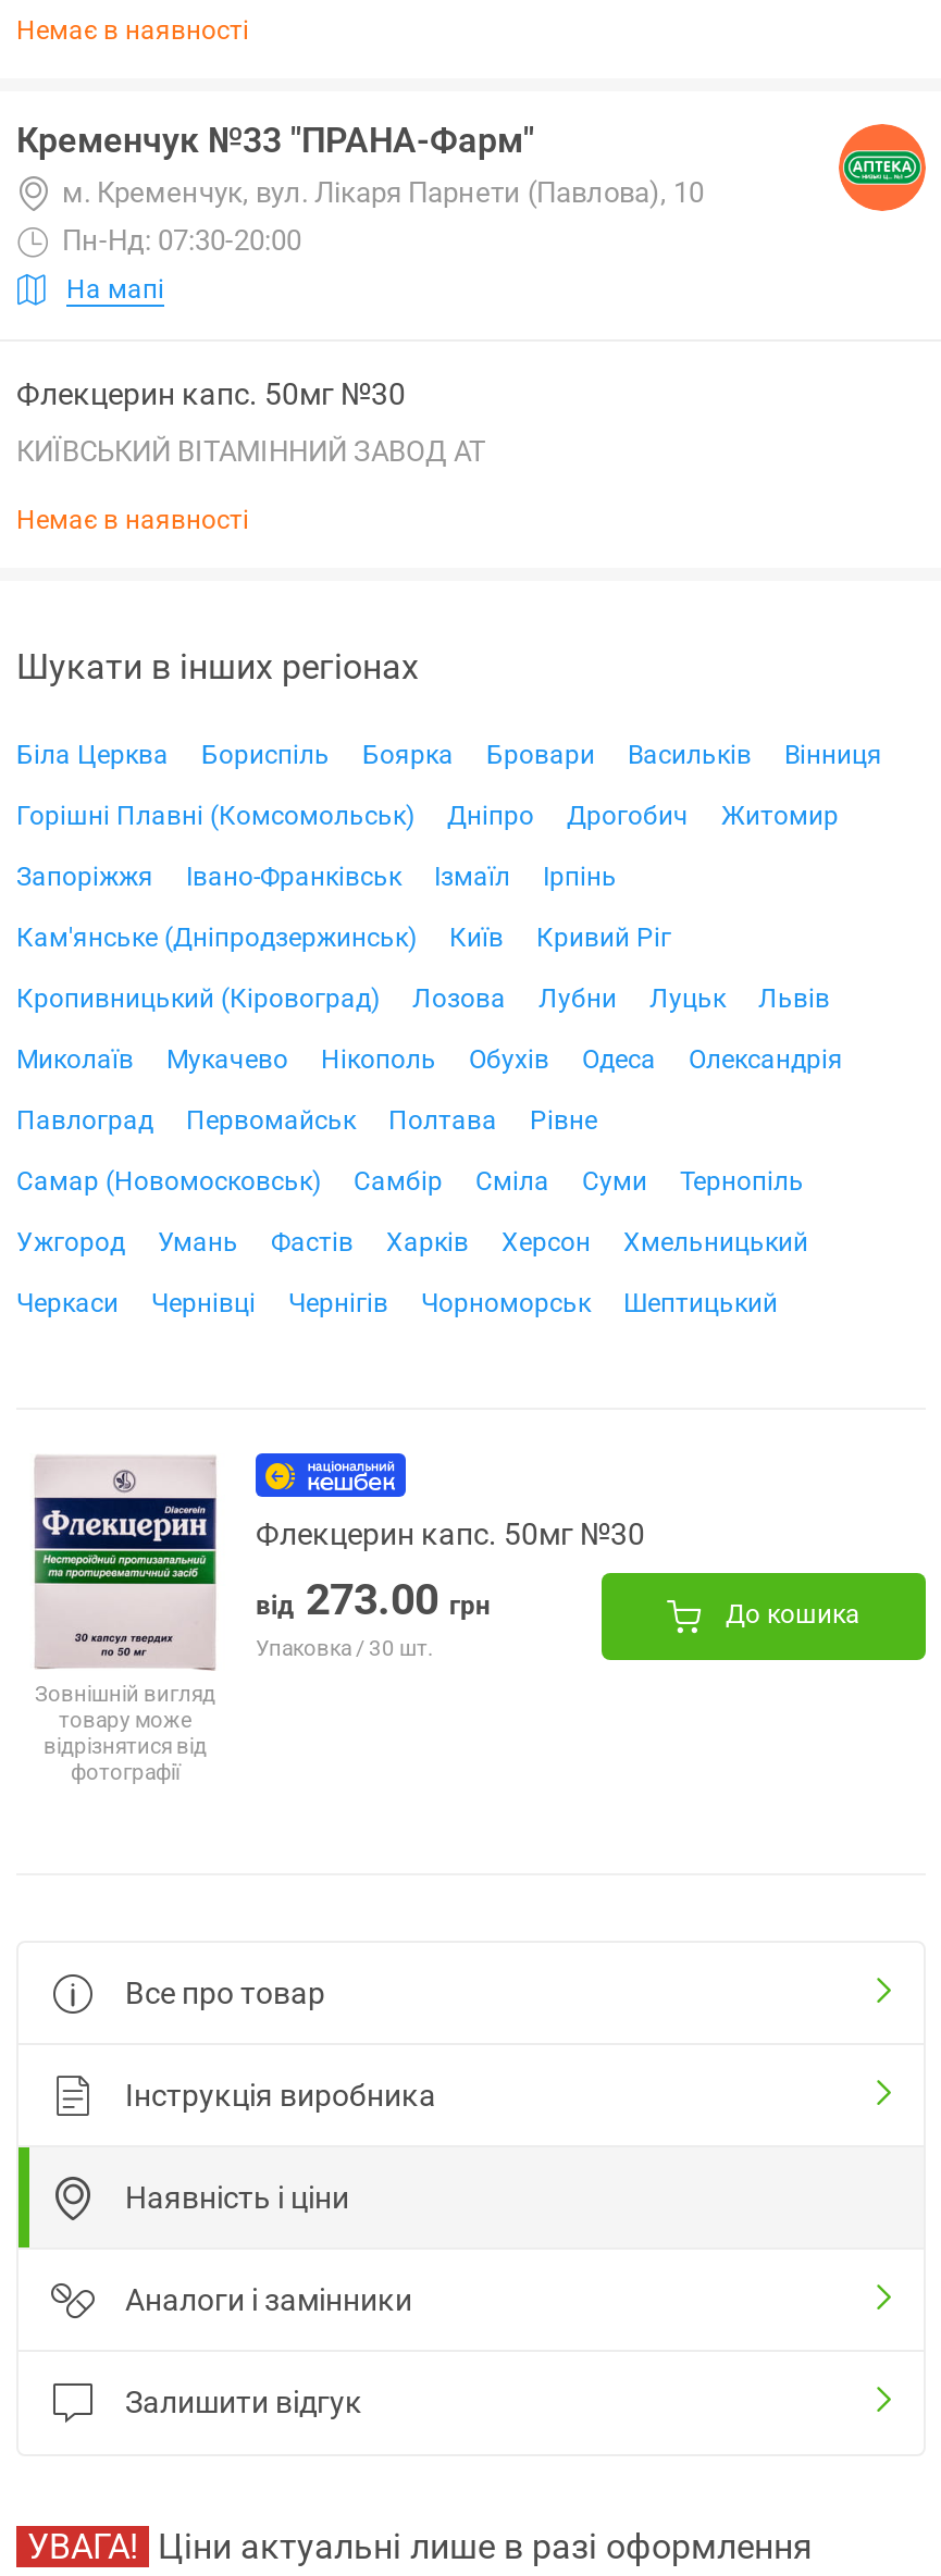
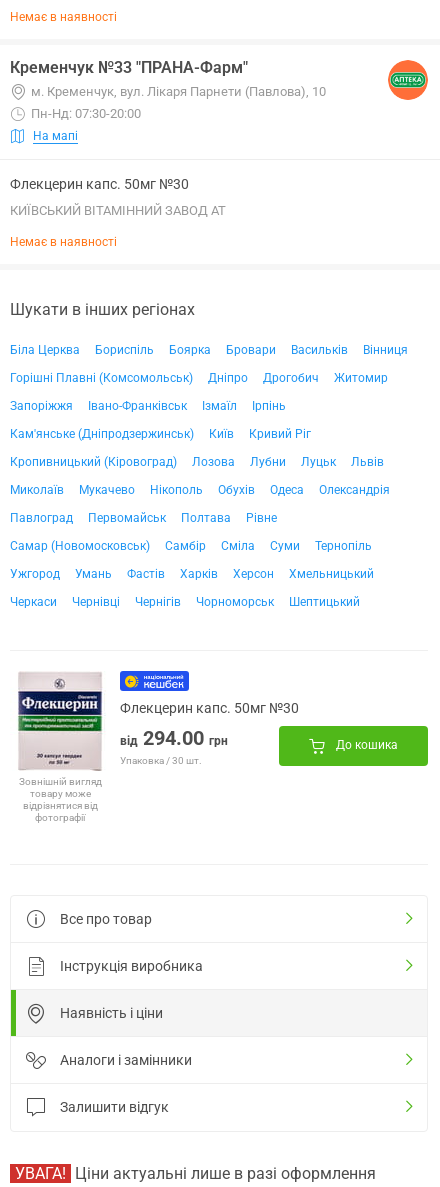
- від 273.00 грн
+ від 294.00 грн
